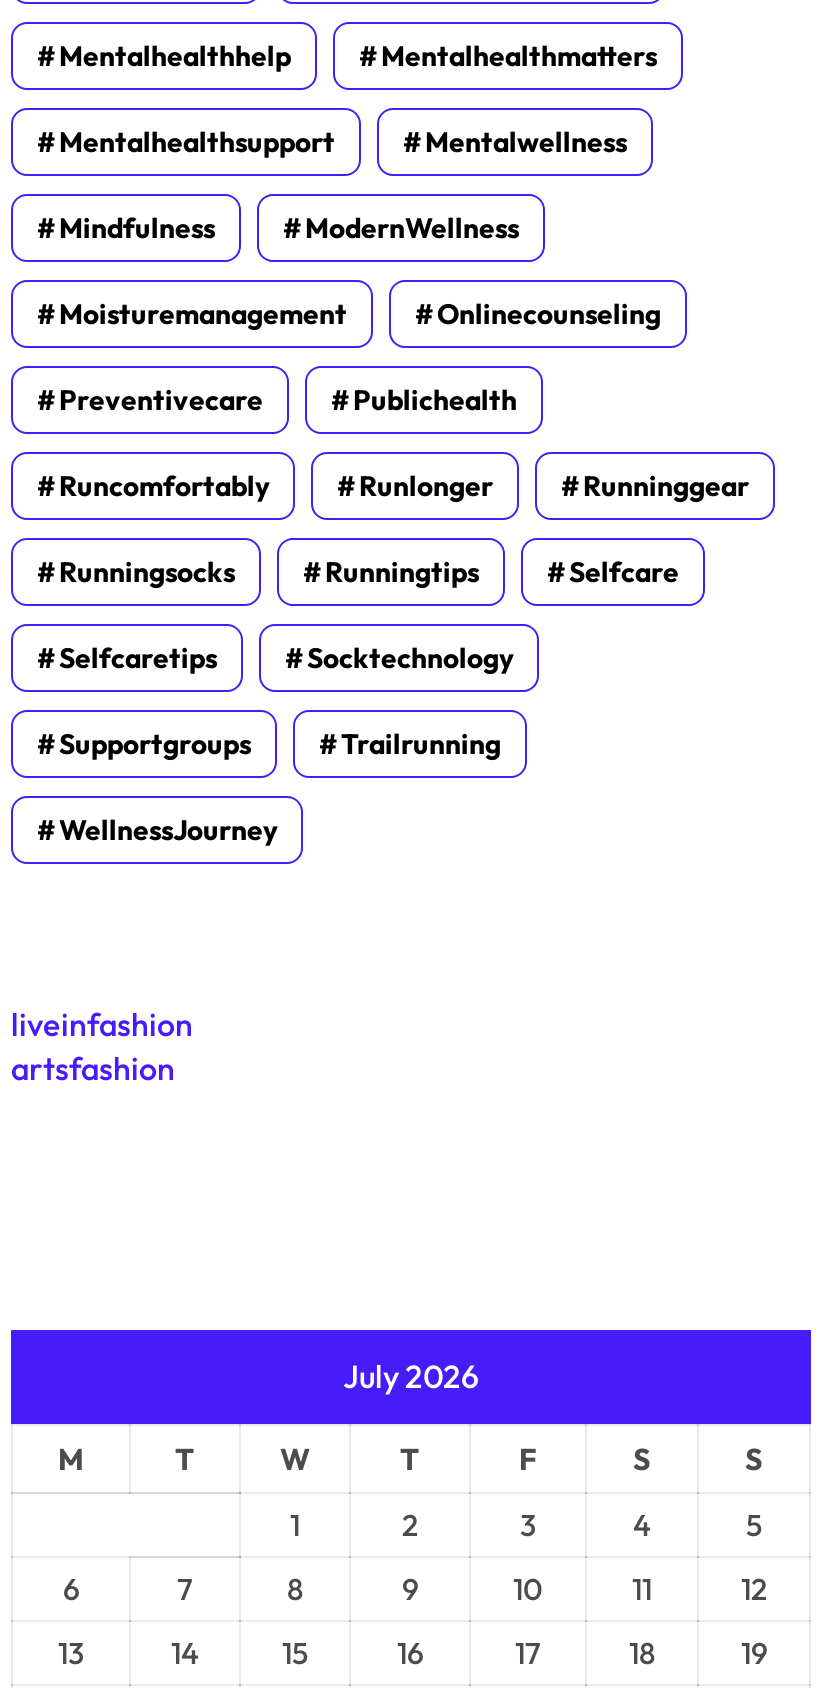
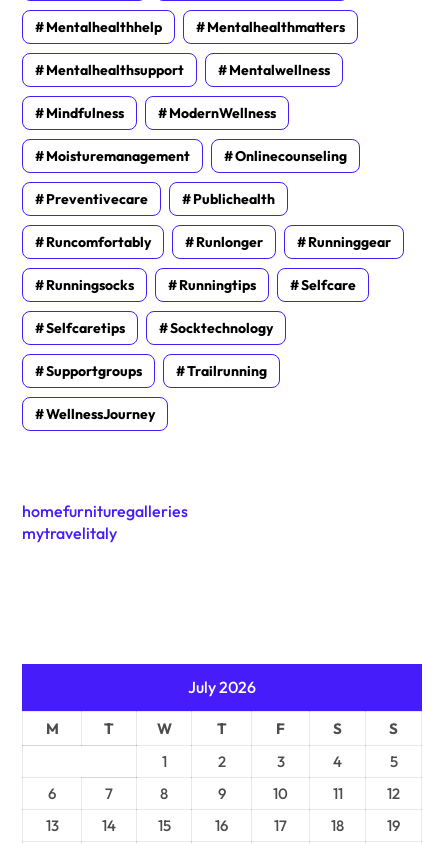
- liveinfashion
- artsfashion
+ homefurnituregalleries
+ mytravelitaly
